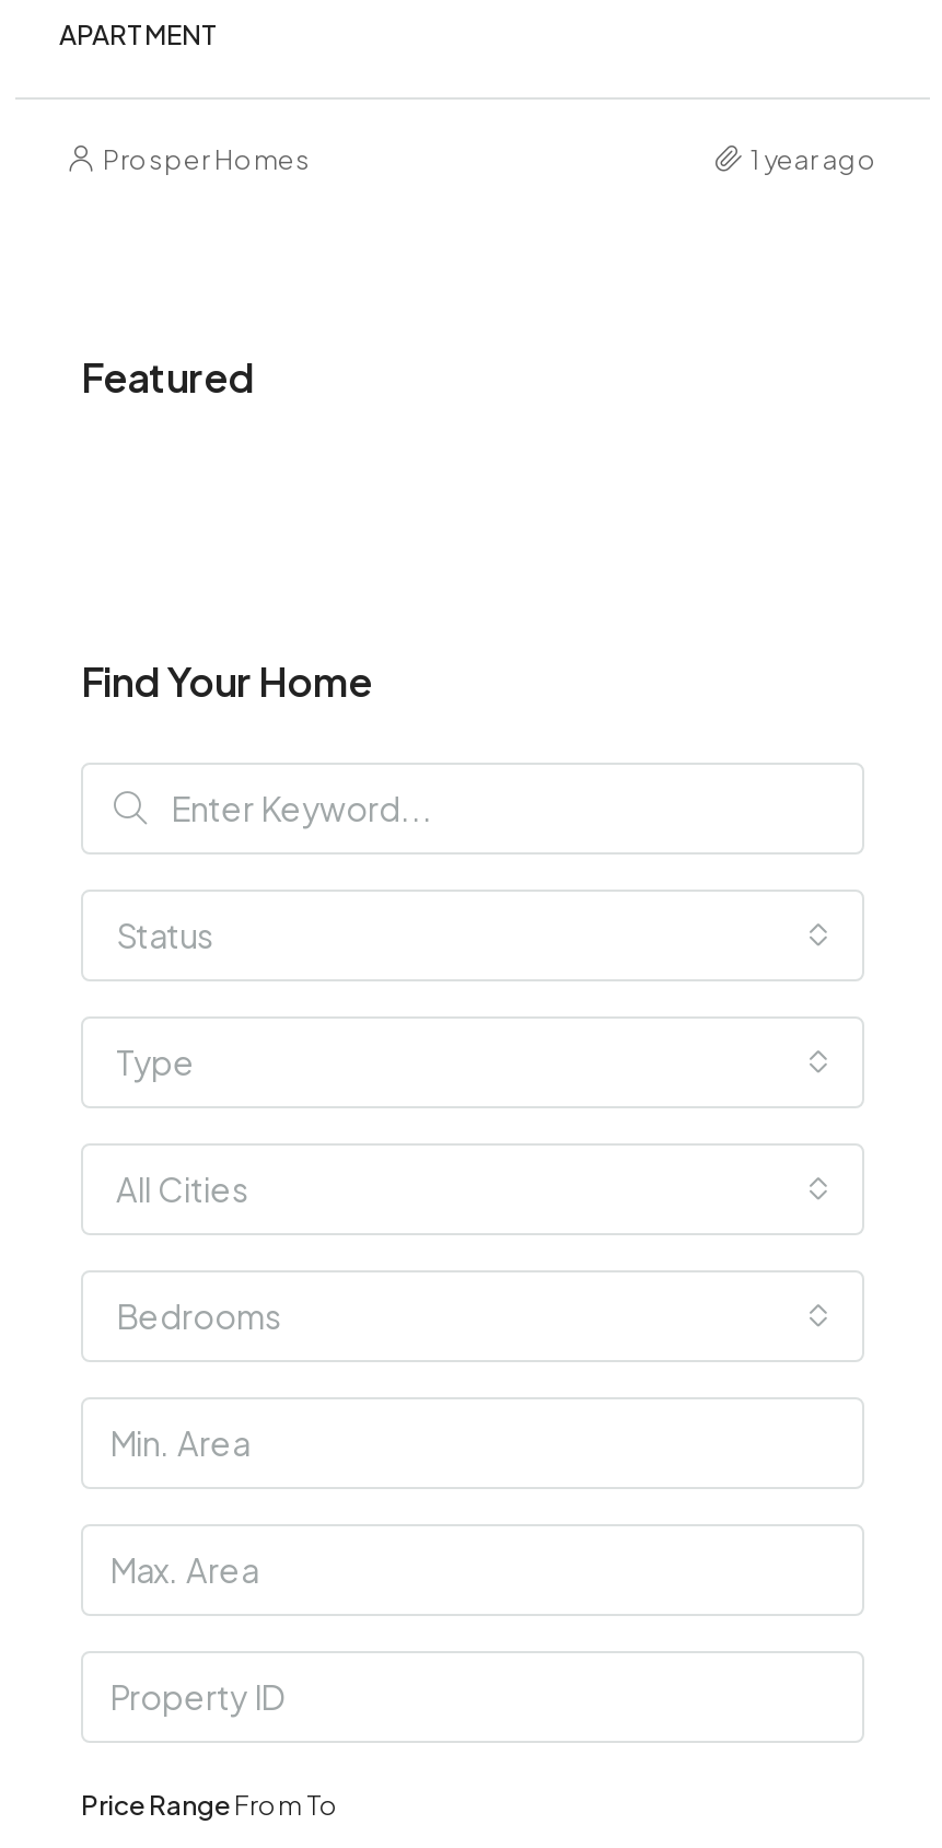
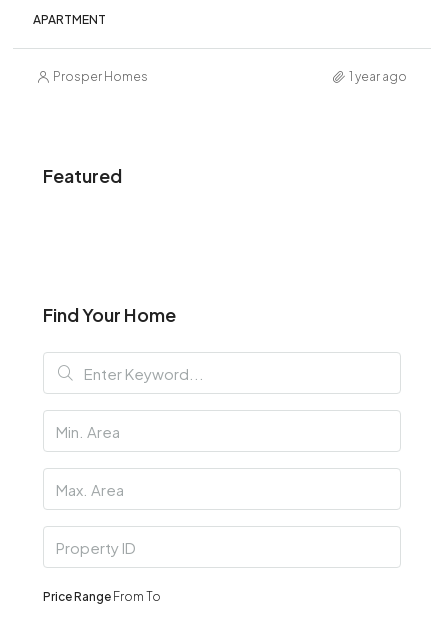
- Status
- Type
- All Cities
- Bedrooms
